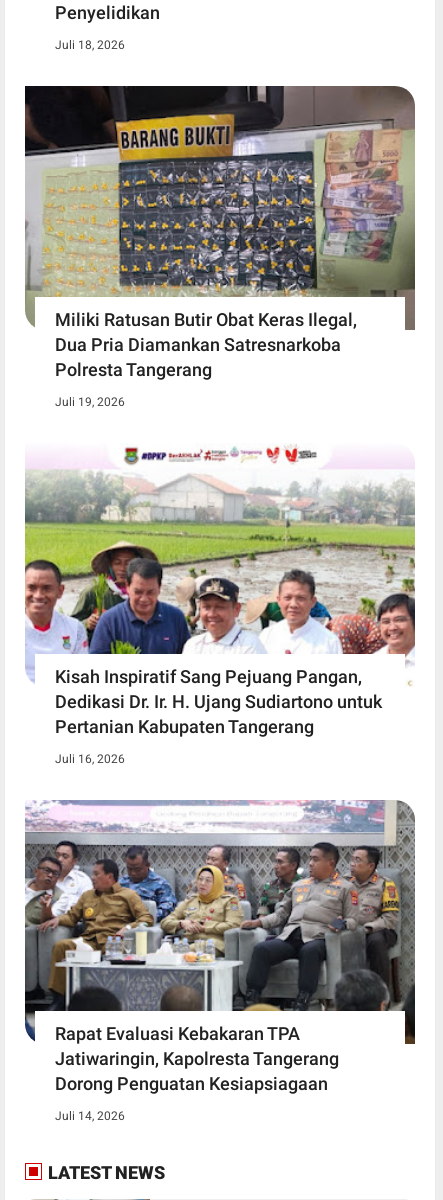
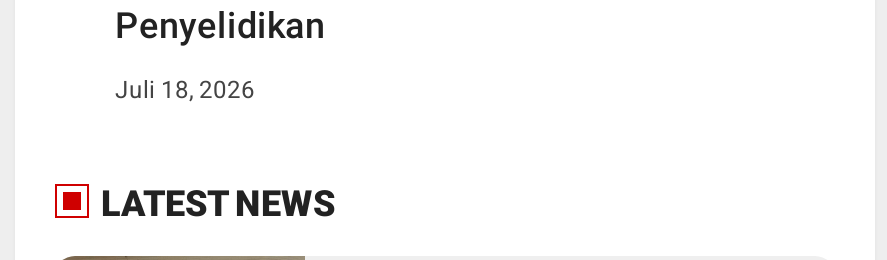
- [image]
- Miliki Ratusan Butir Obat Keras Ilegal,
- Dua Pria Diamankan Satresnarkoba
- Polresta Tangerang
- Juli 19, 2026

- [image]
- Kisah Inspiratif Sang Pejuang Pangan,
- Dedikasi Dr. Ir. H. Ujang Sudiartono untuk
- Pertanian Kabupaten Tangerang
- Juli 16, 2026

- [image]
- Rapat Evaluasi Kebakaran TPA
- Jatiwaringin, Kapolresta Tangerang
- Dorong Penguatan Kesiapsiagaan
- Juli 14, 2026
